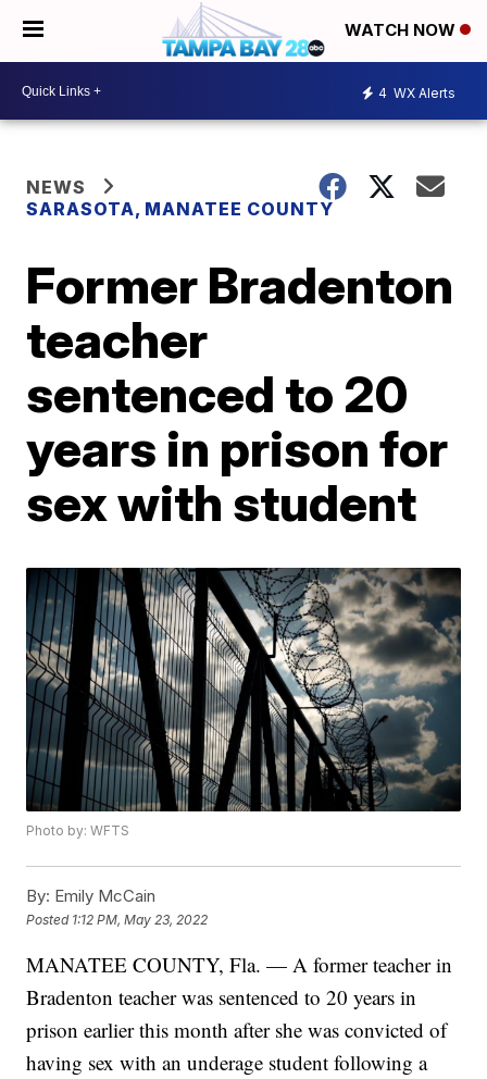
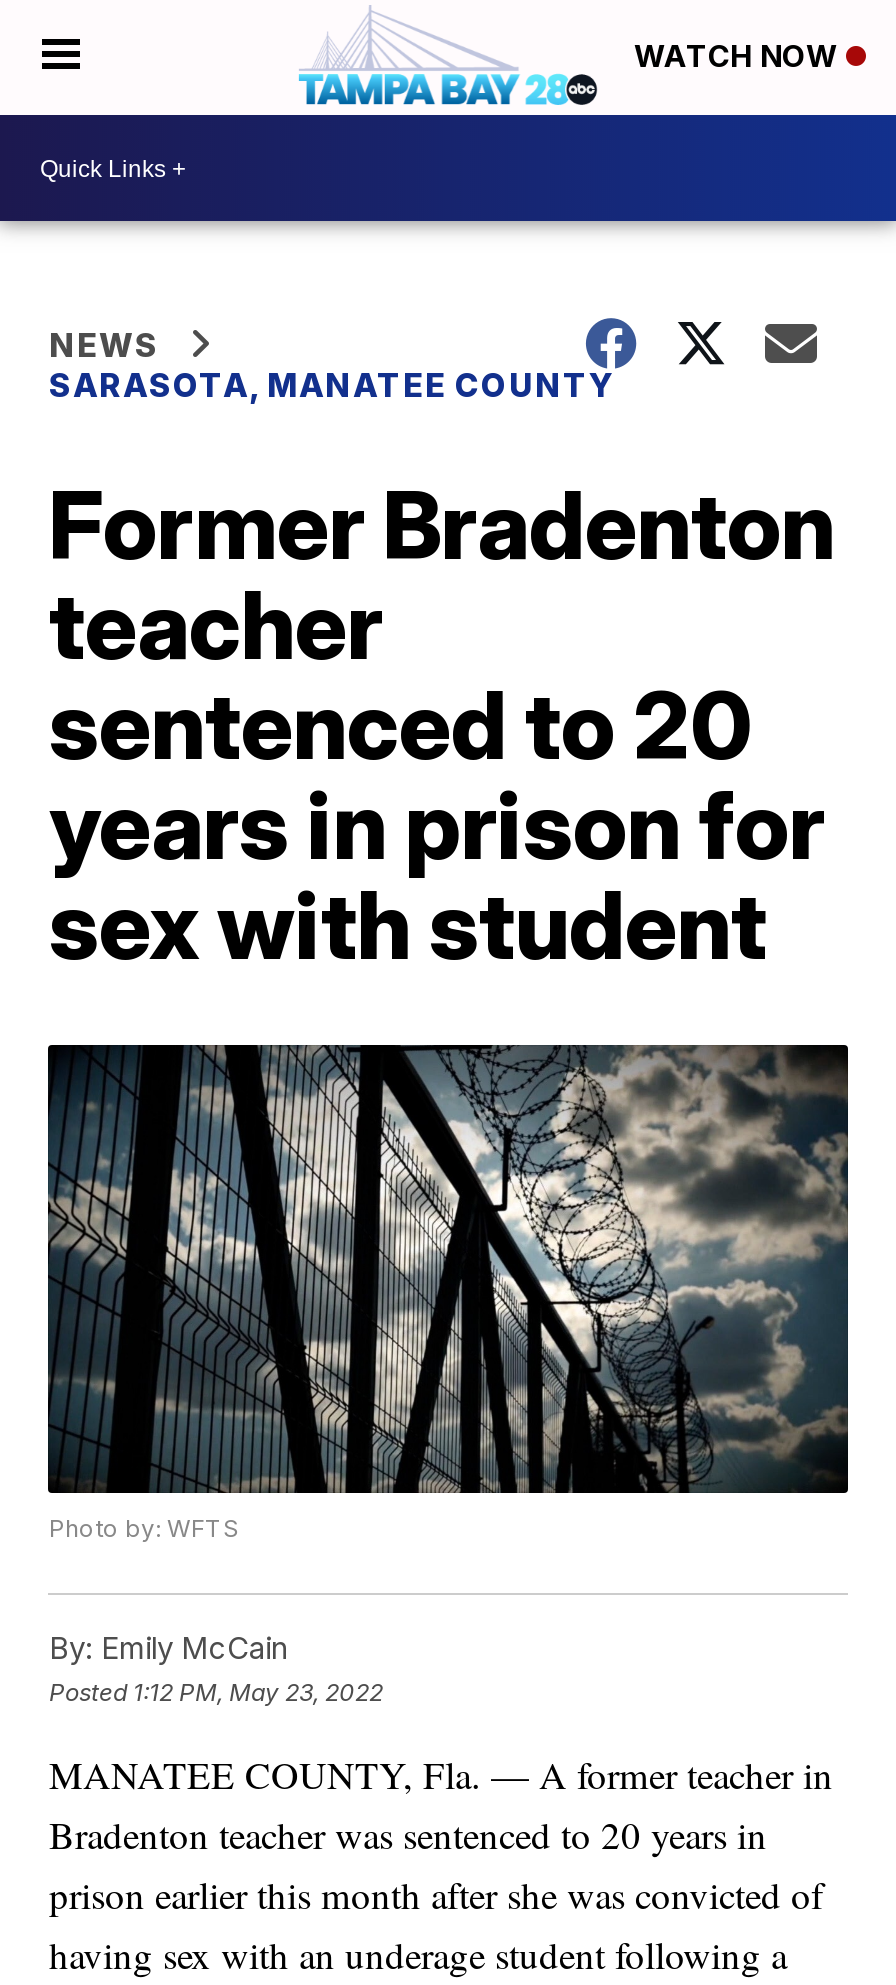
- 4 WX Alerts
